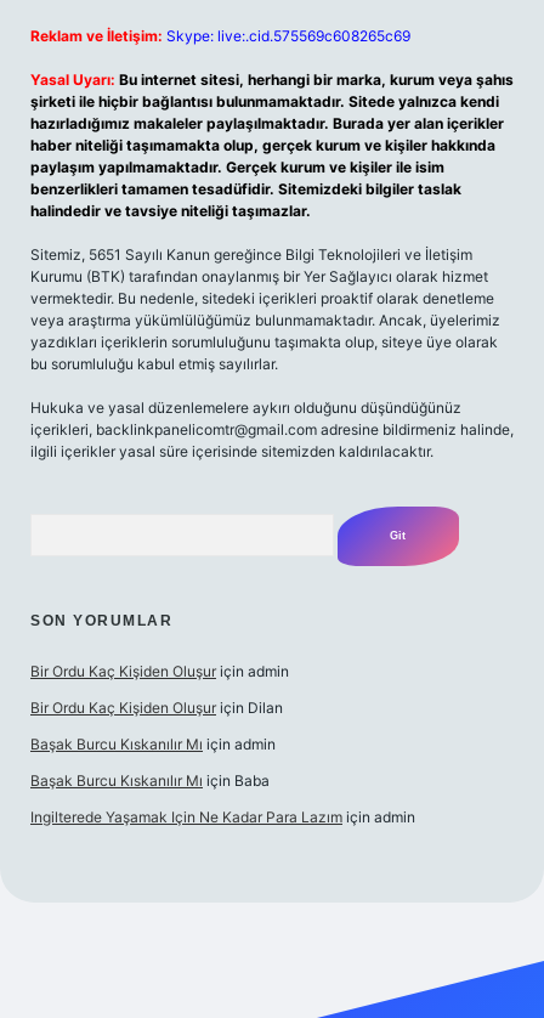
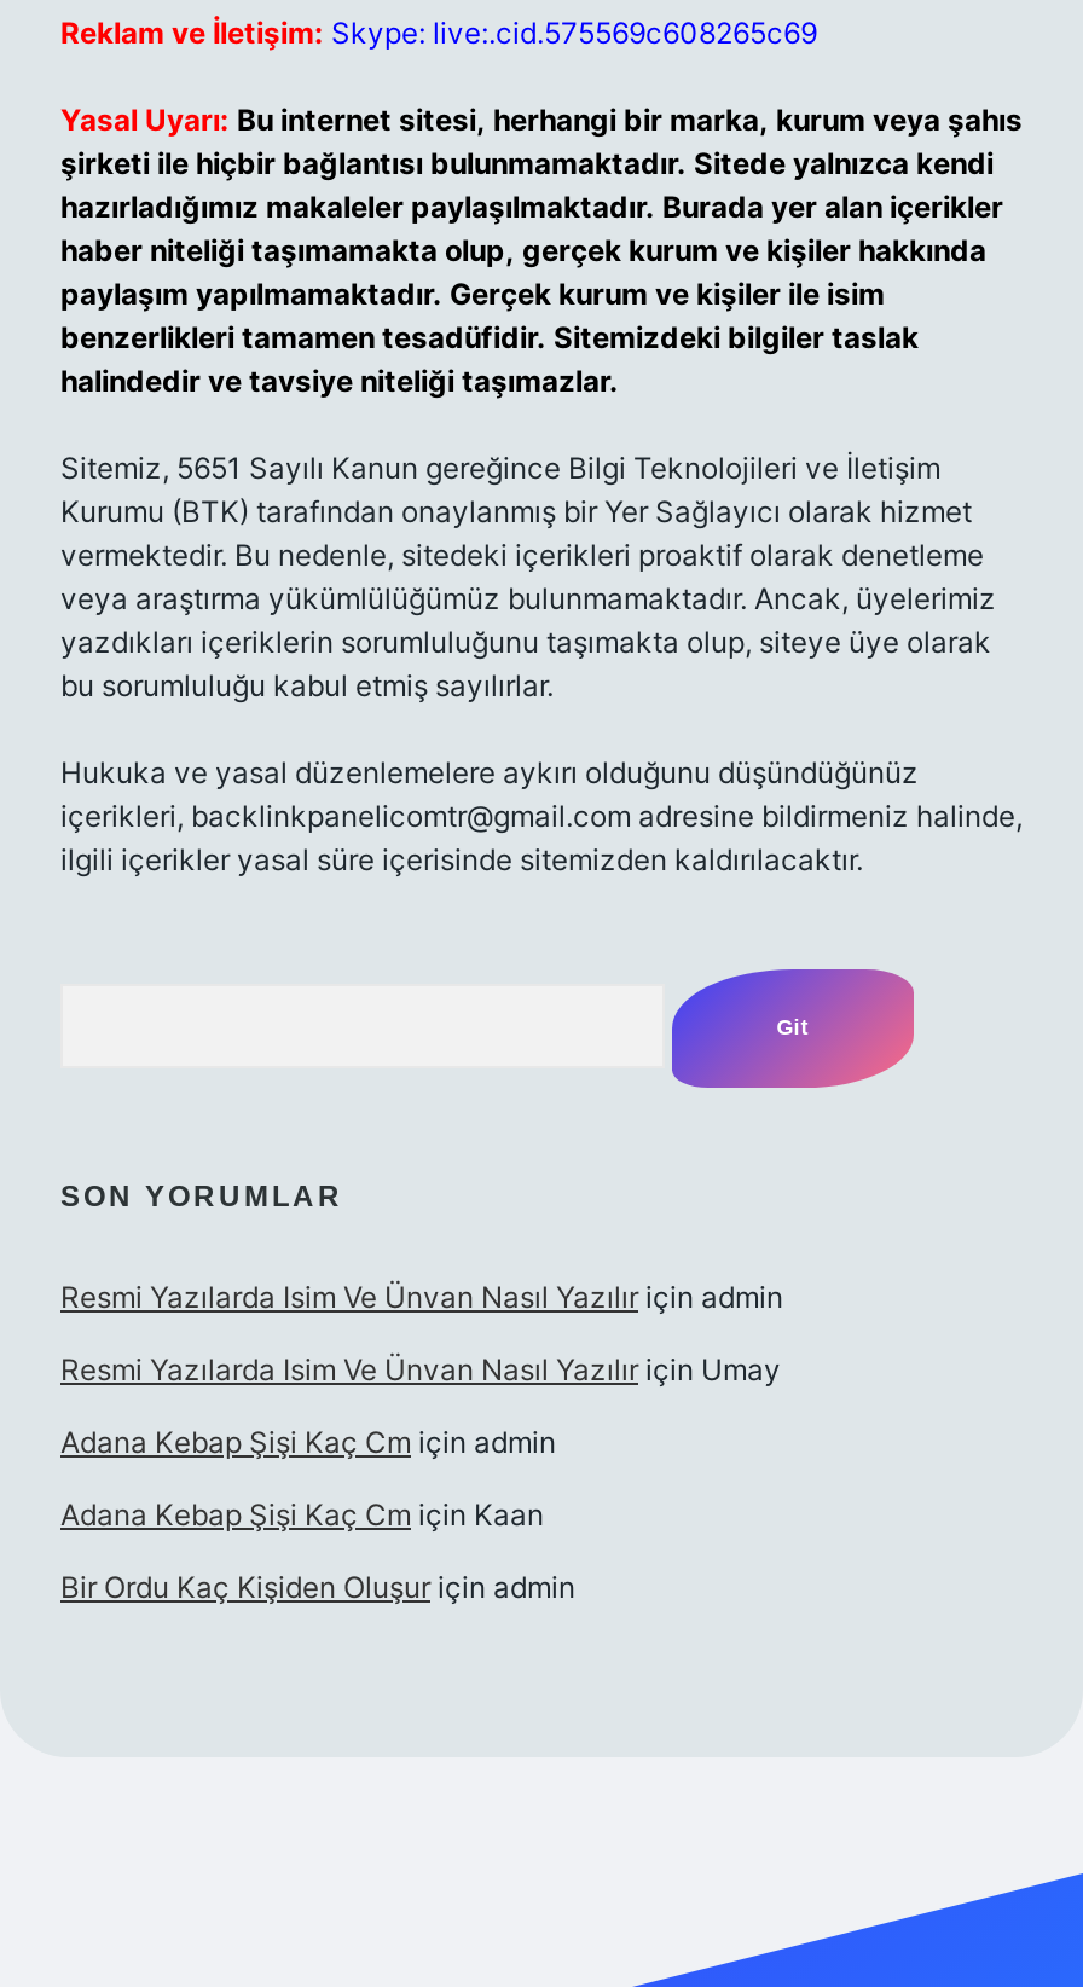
+ Resmi Yazılarda Isim Ve Ünvan Nasıl Yazılır için admin
+ Resmi Yazılarda Isim Ve Ünvan Nasıl Yazılır için Umay
+ Adana Kebap Şişi Kaç Cm için admin
+ Adana Kebap Şişi Kaç Cm için Kaan

moved down: Bir Ordu Kaç Kişiden Oluşur için admin

- Bir Ordu Kaç Kişiden Oluşur için Dilan
- Başak Burcu Kıskanılır Mı için admin
- Başak Burcu Kıskanılır Mı için Baba
- Ingilterede Yaşamak Için Ne Kadar Para Lazım için admin
